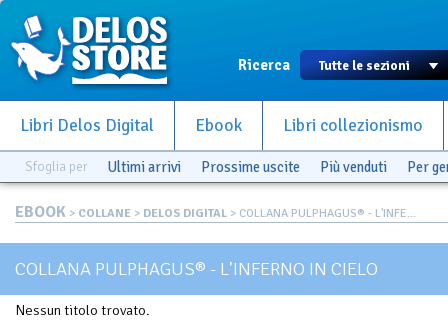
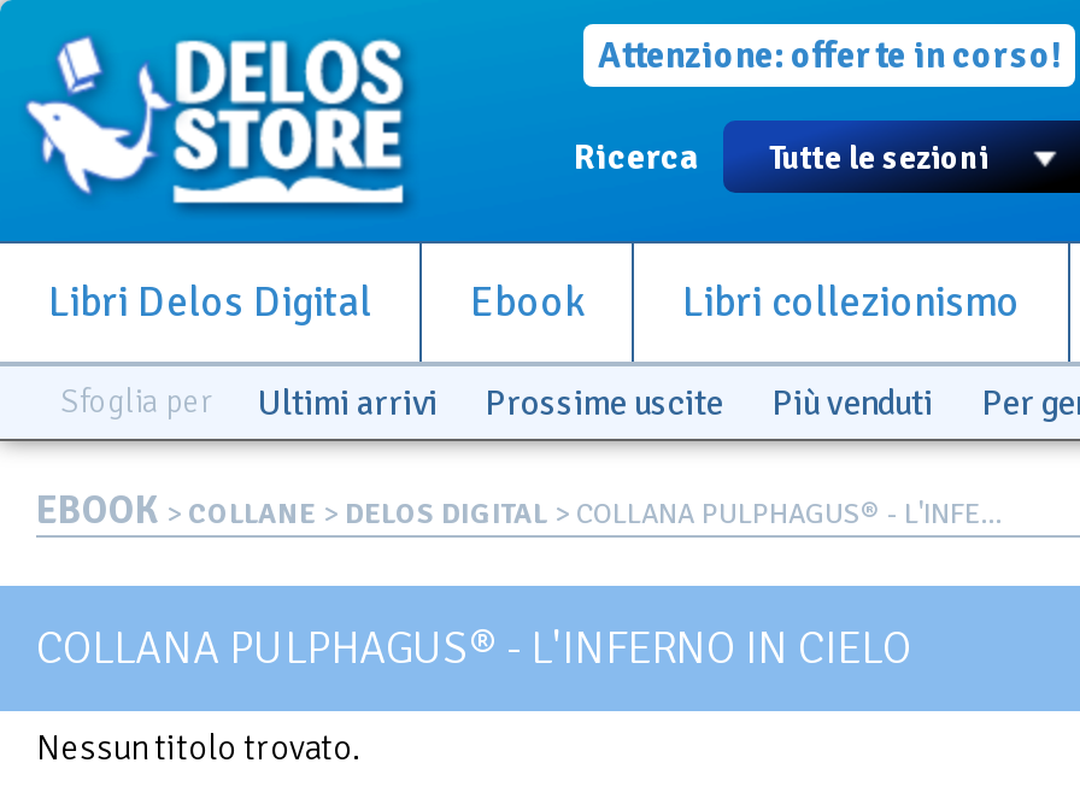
+ Attenzione: offerte in corso!
